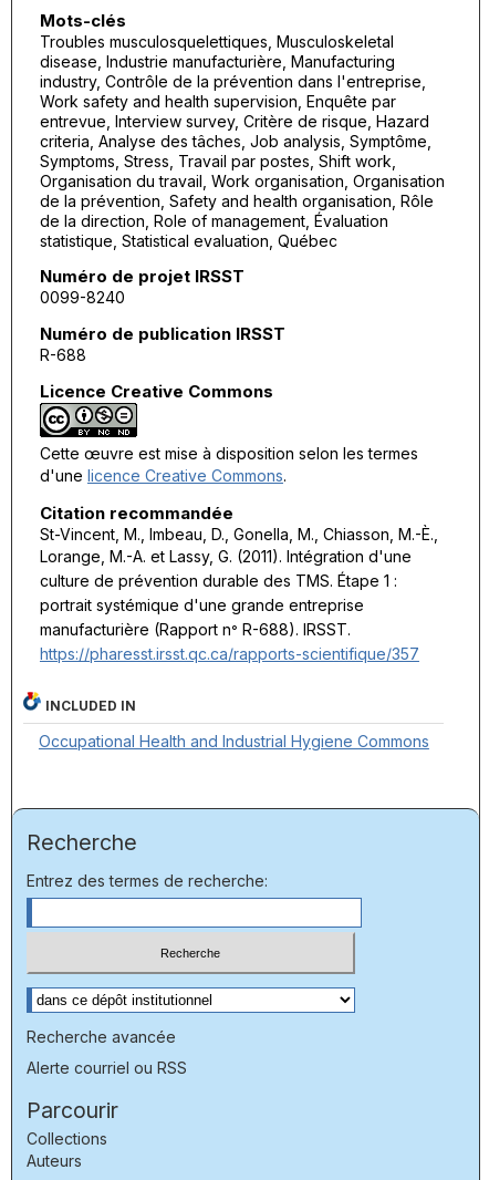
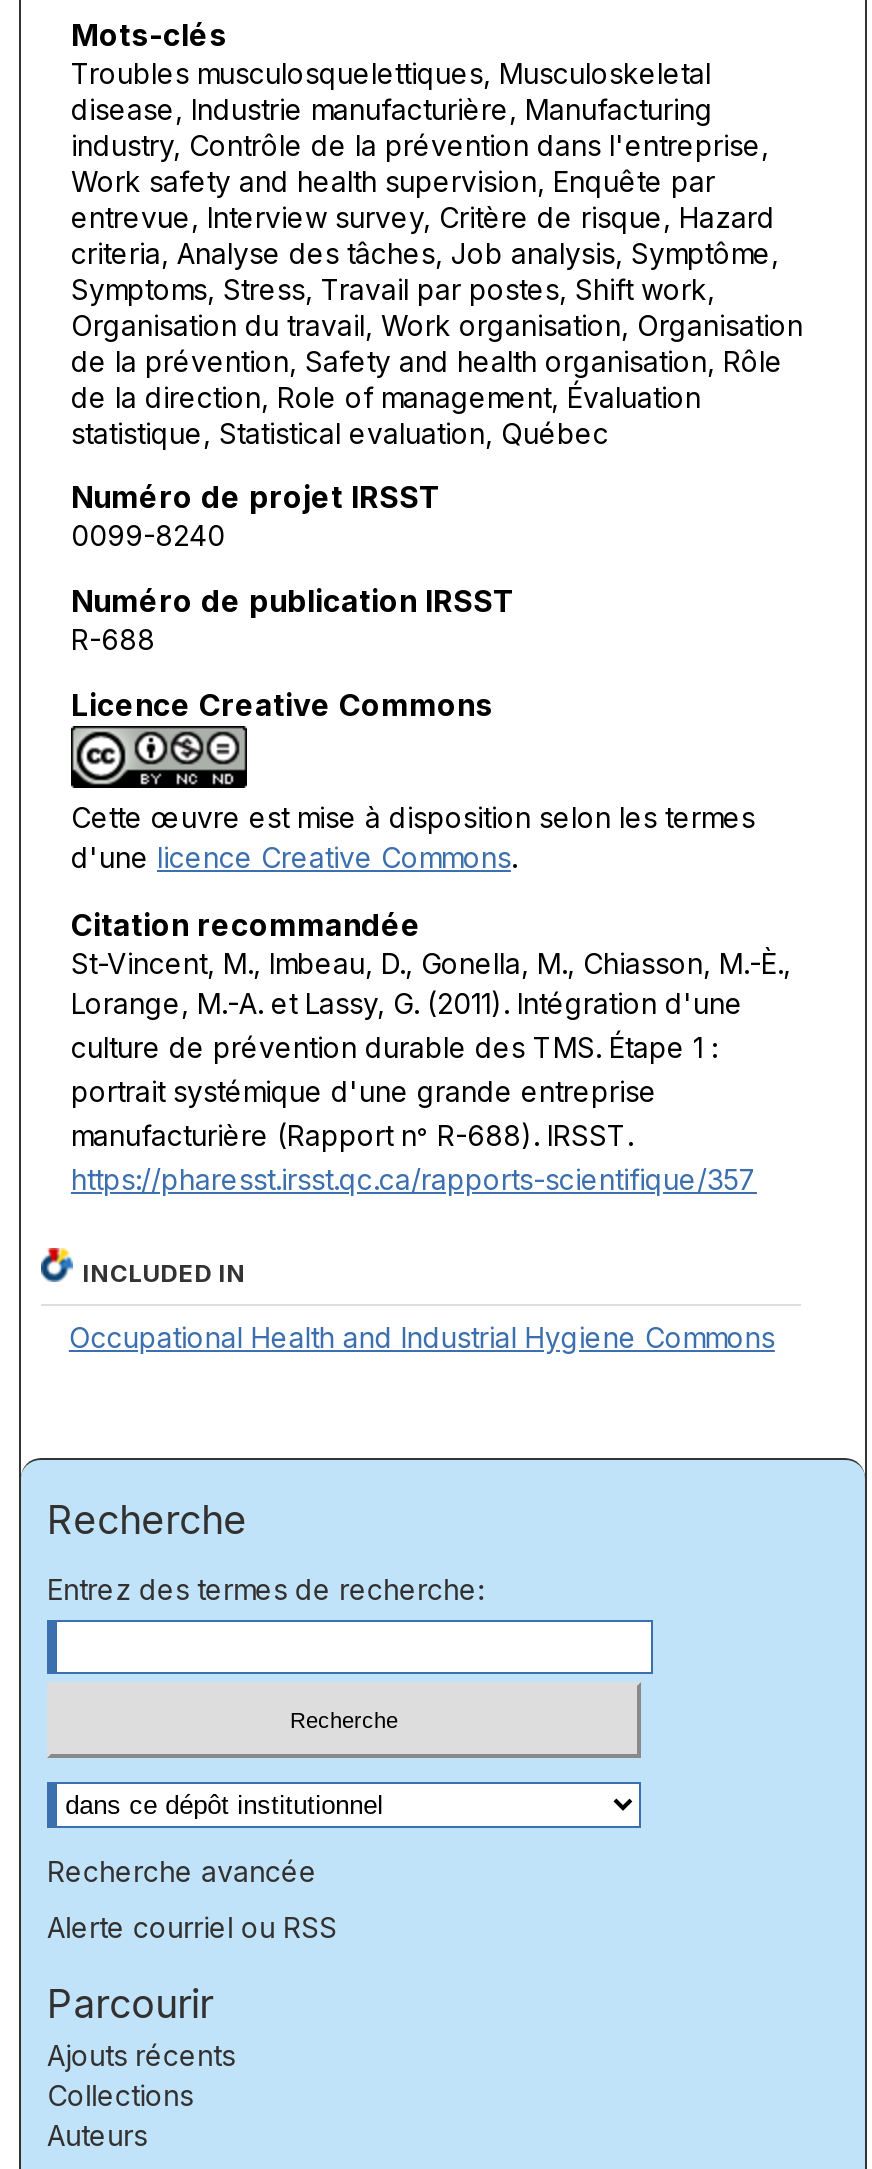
+ Ajouts récents
